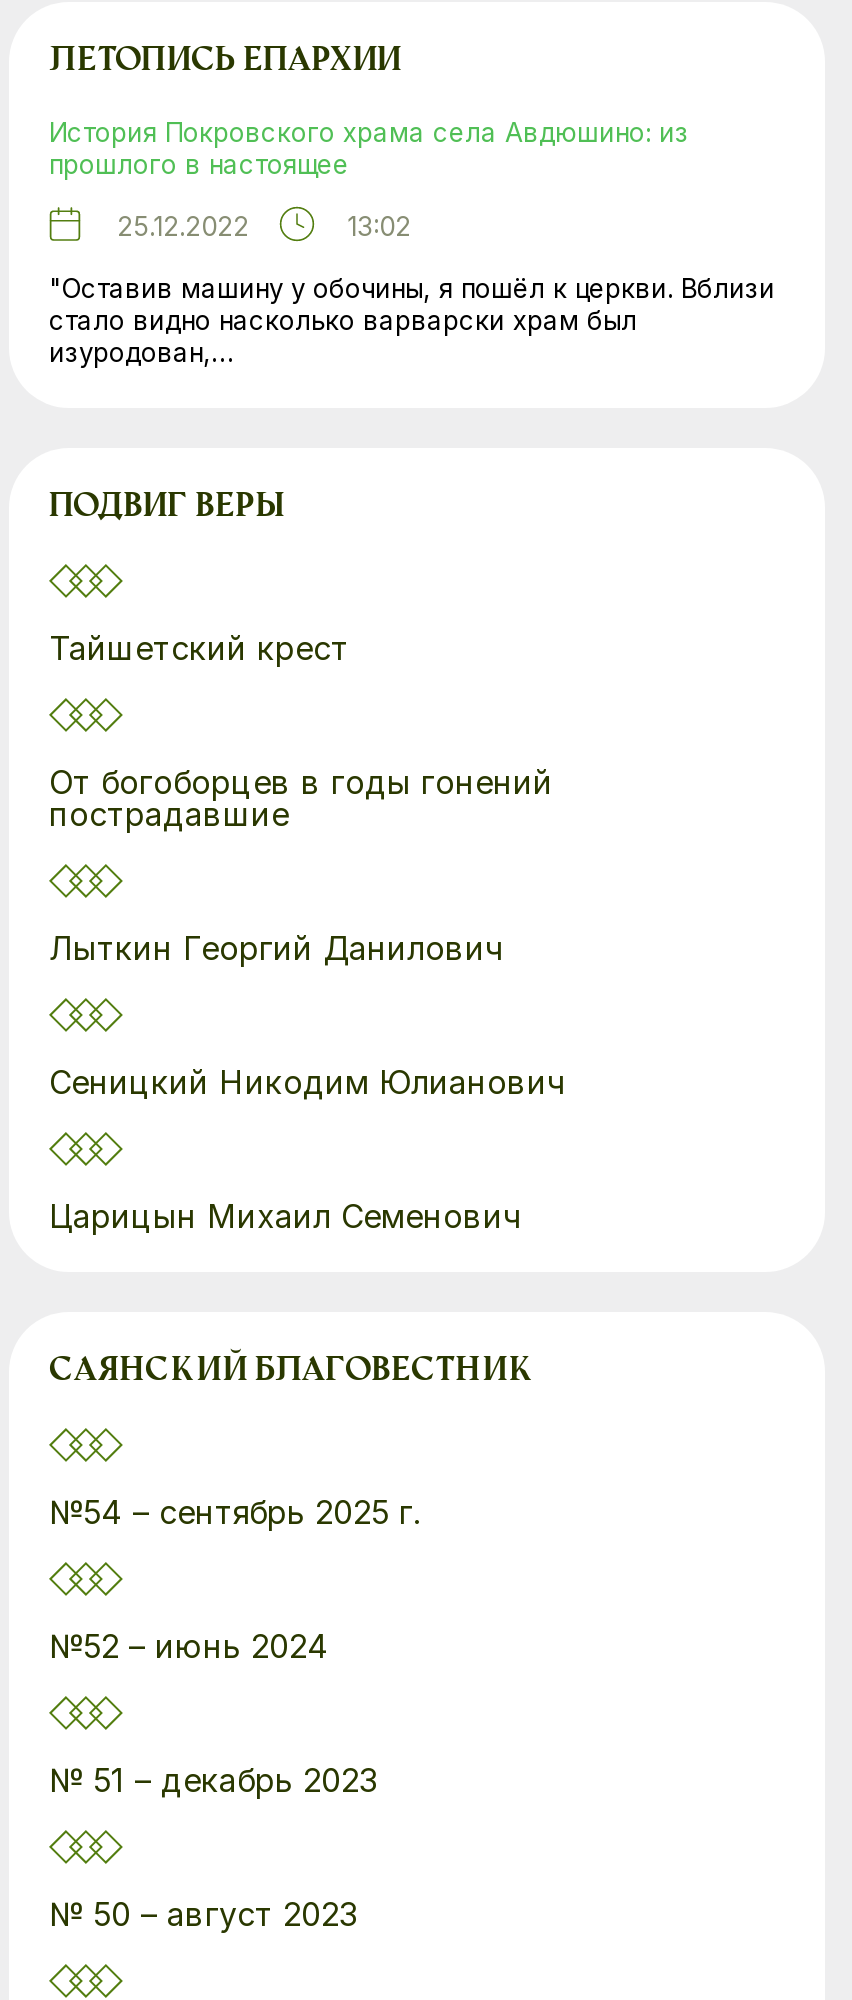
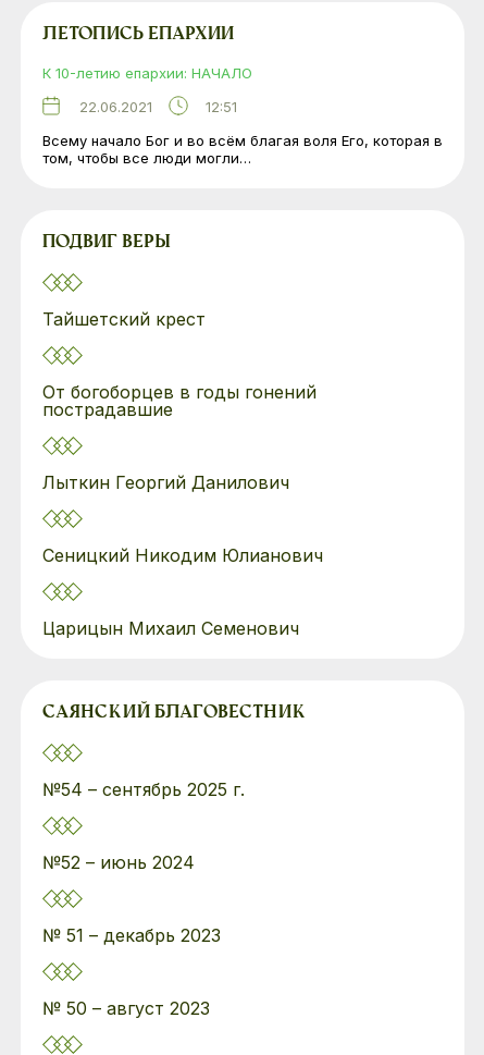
- История Покровского храма села Авдюшино: из
- прошлого в настоящее
+ К 10-летию епархии: НАЧАЛО

- 25.12.2022
- 13:02
+ 22.06.2021
+ 12:51

- "Оставив машину у обочины, я пошёл к церкви. Вблизи
- стало видно насколько варварски храм был
- изуродован,…
+ Всему начало Бог и во всём благая воля Его, которая в
+ том, чтобы все люди могли…
